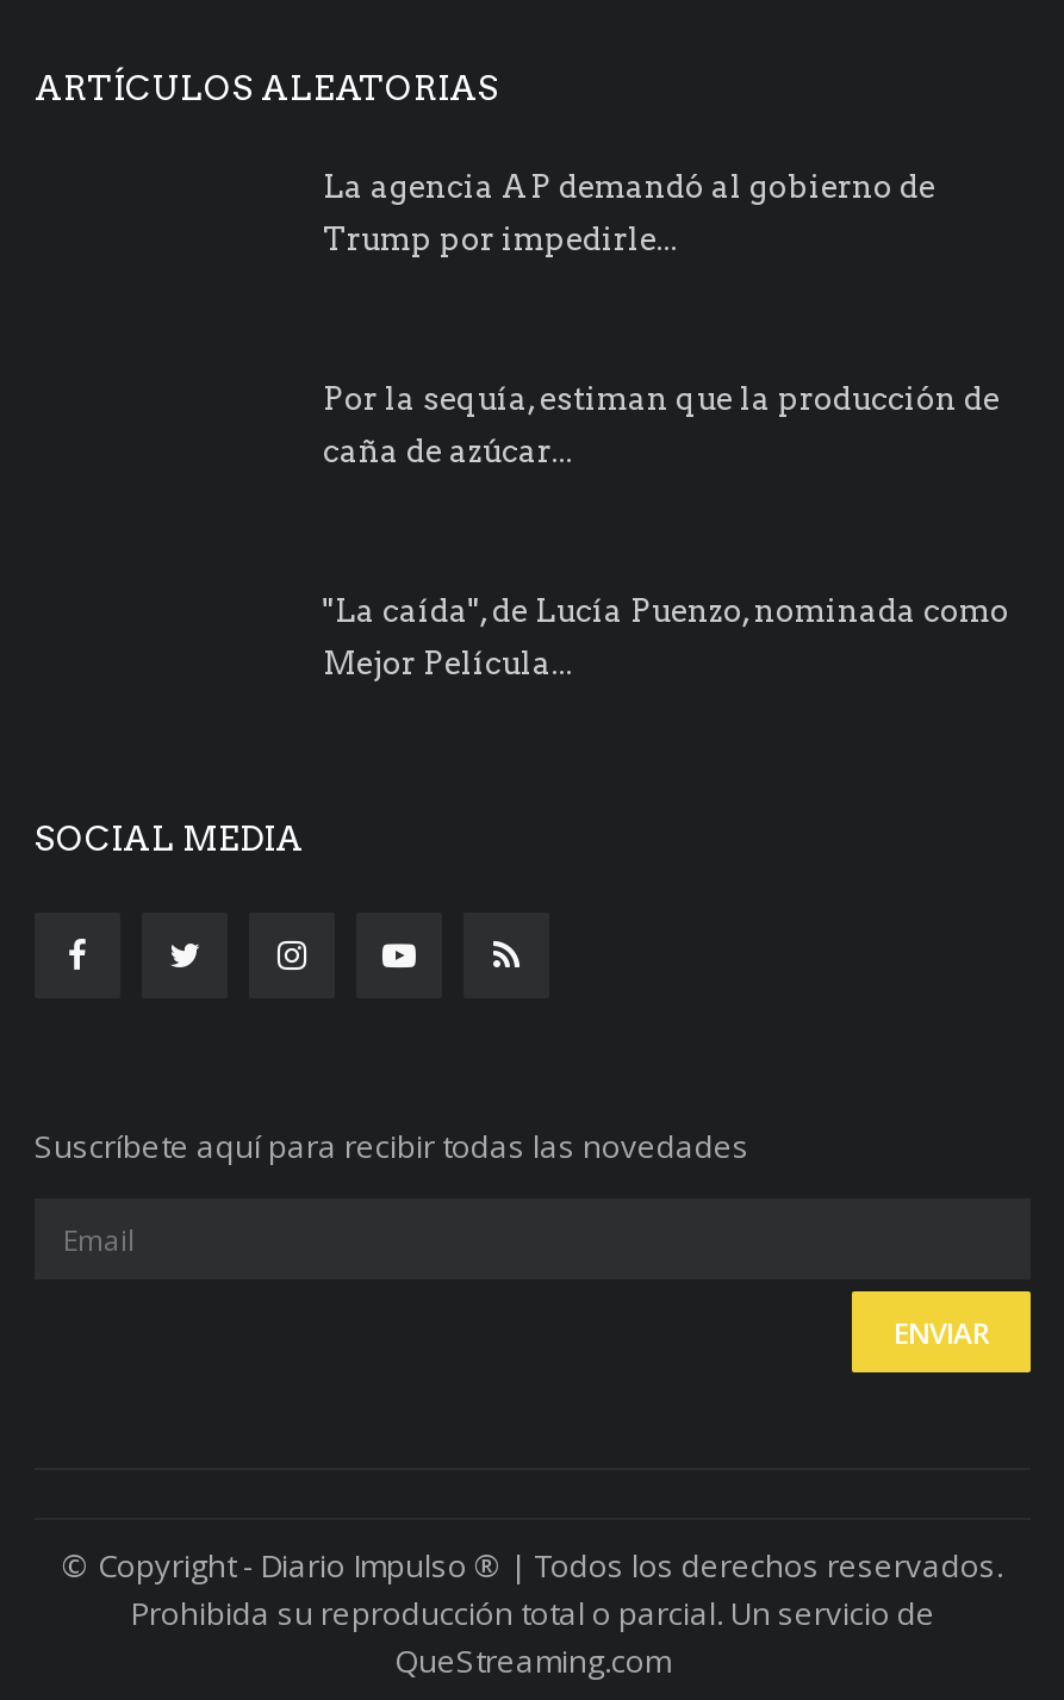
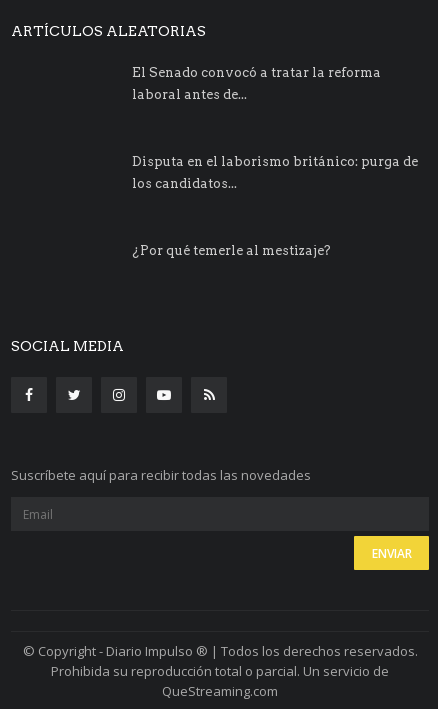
- La agencia AP demandó al gobierno de
- Trump por impedirle...
+ El Senado convocó a tratar la reforma
+ laboral antes de...

- Por la sequía, estiman que la producción de
- caña de azúcar...
+ Disputa en el laborismo británico: purga de
+ los candidatos...

- "La caída", de Lucía Puenzo, nominada como
- Mejor Película...
+ ¿Por qué temerle al mestizaje?
